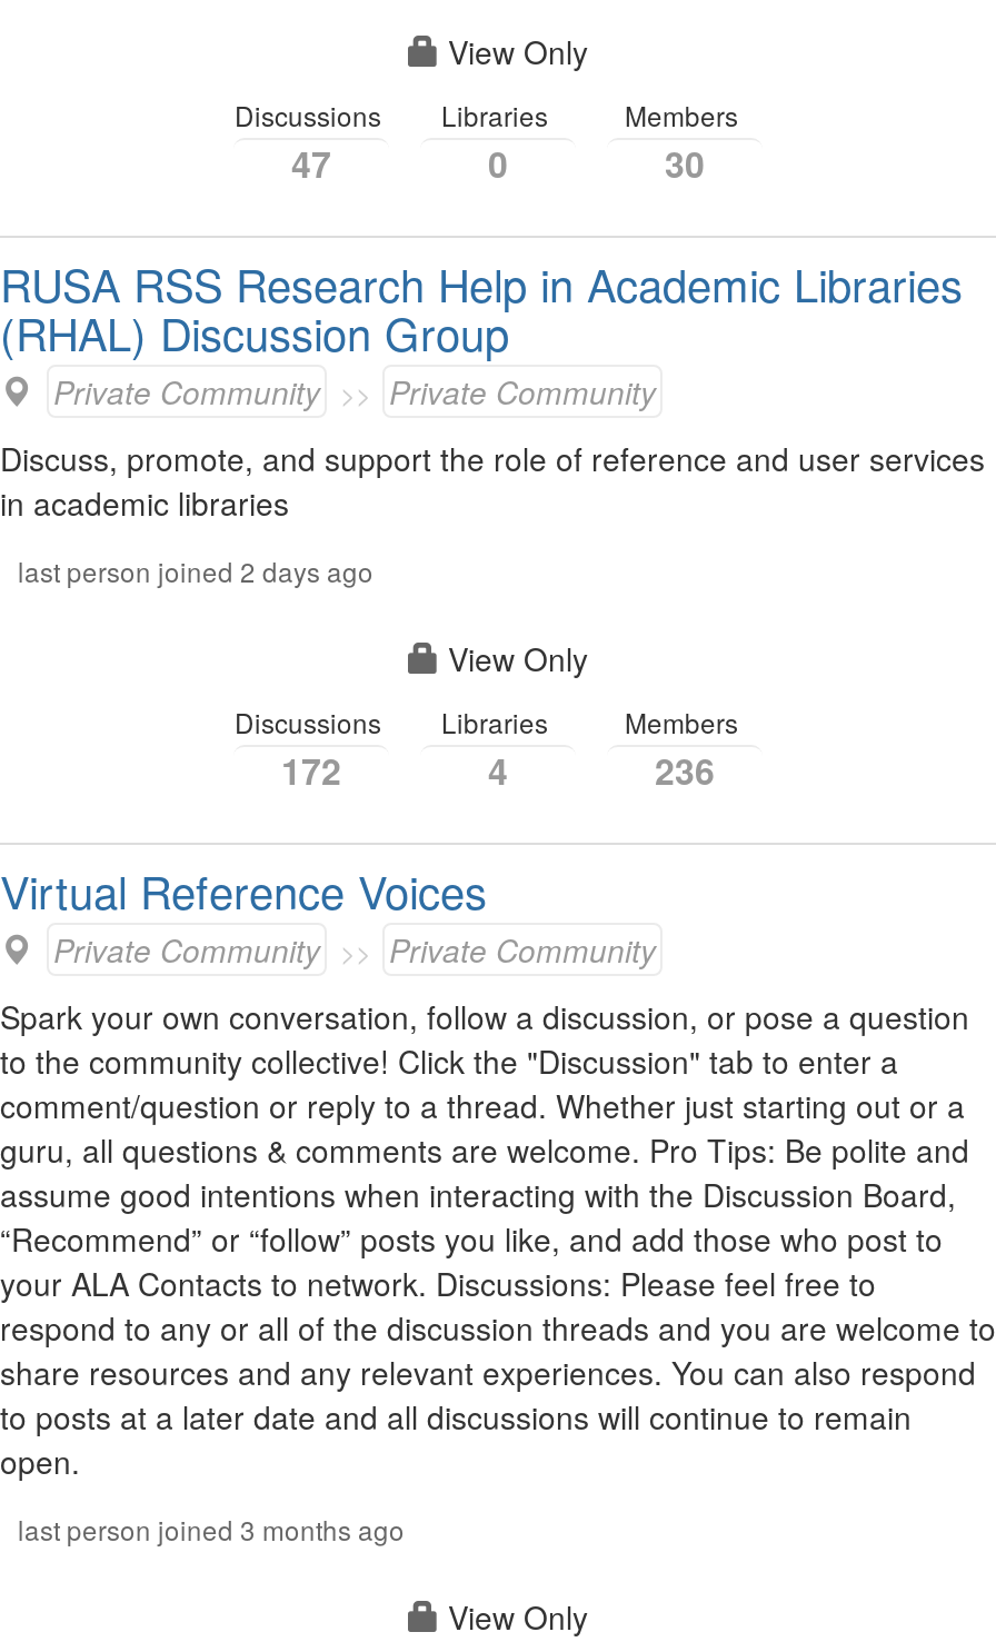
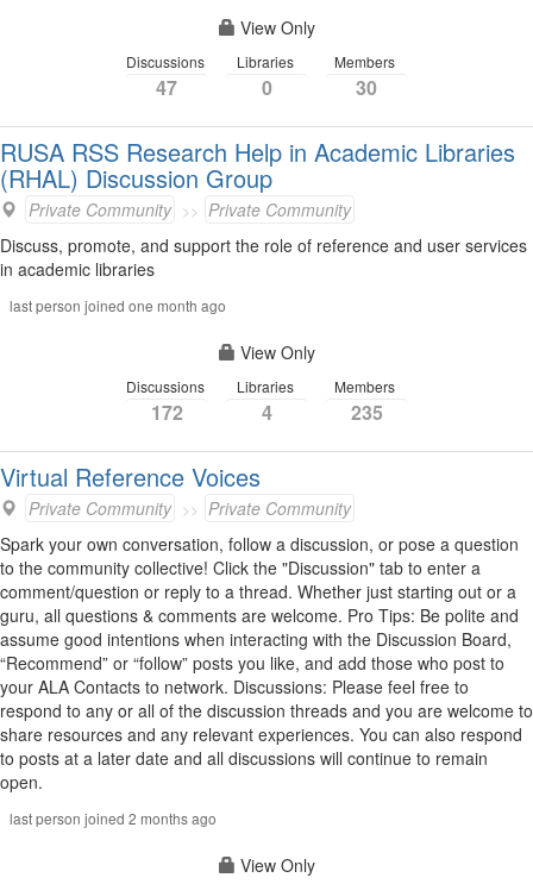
- last person joined 2 days ago
+ last person joined one month ago

- 236
+ 235

- last person joined 3 months ago
+ last person joined 2 months ago
